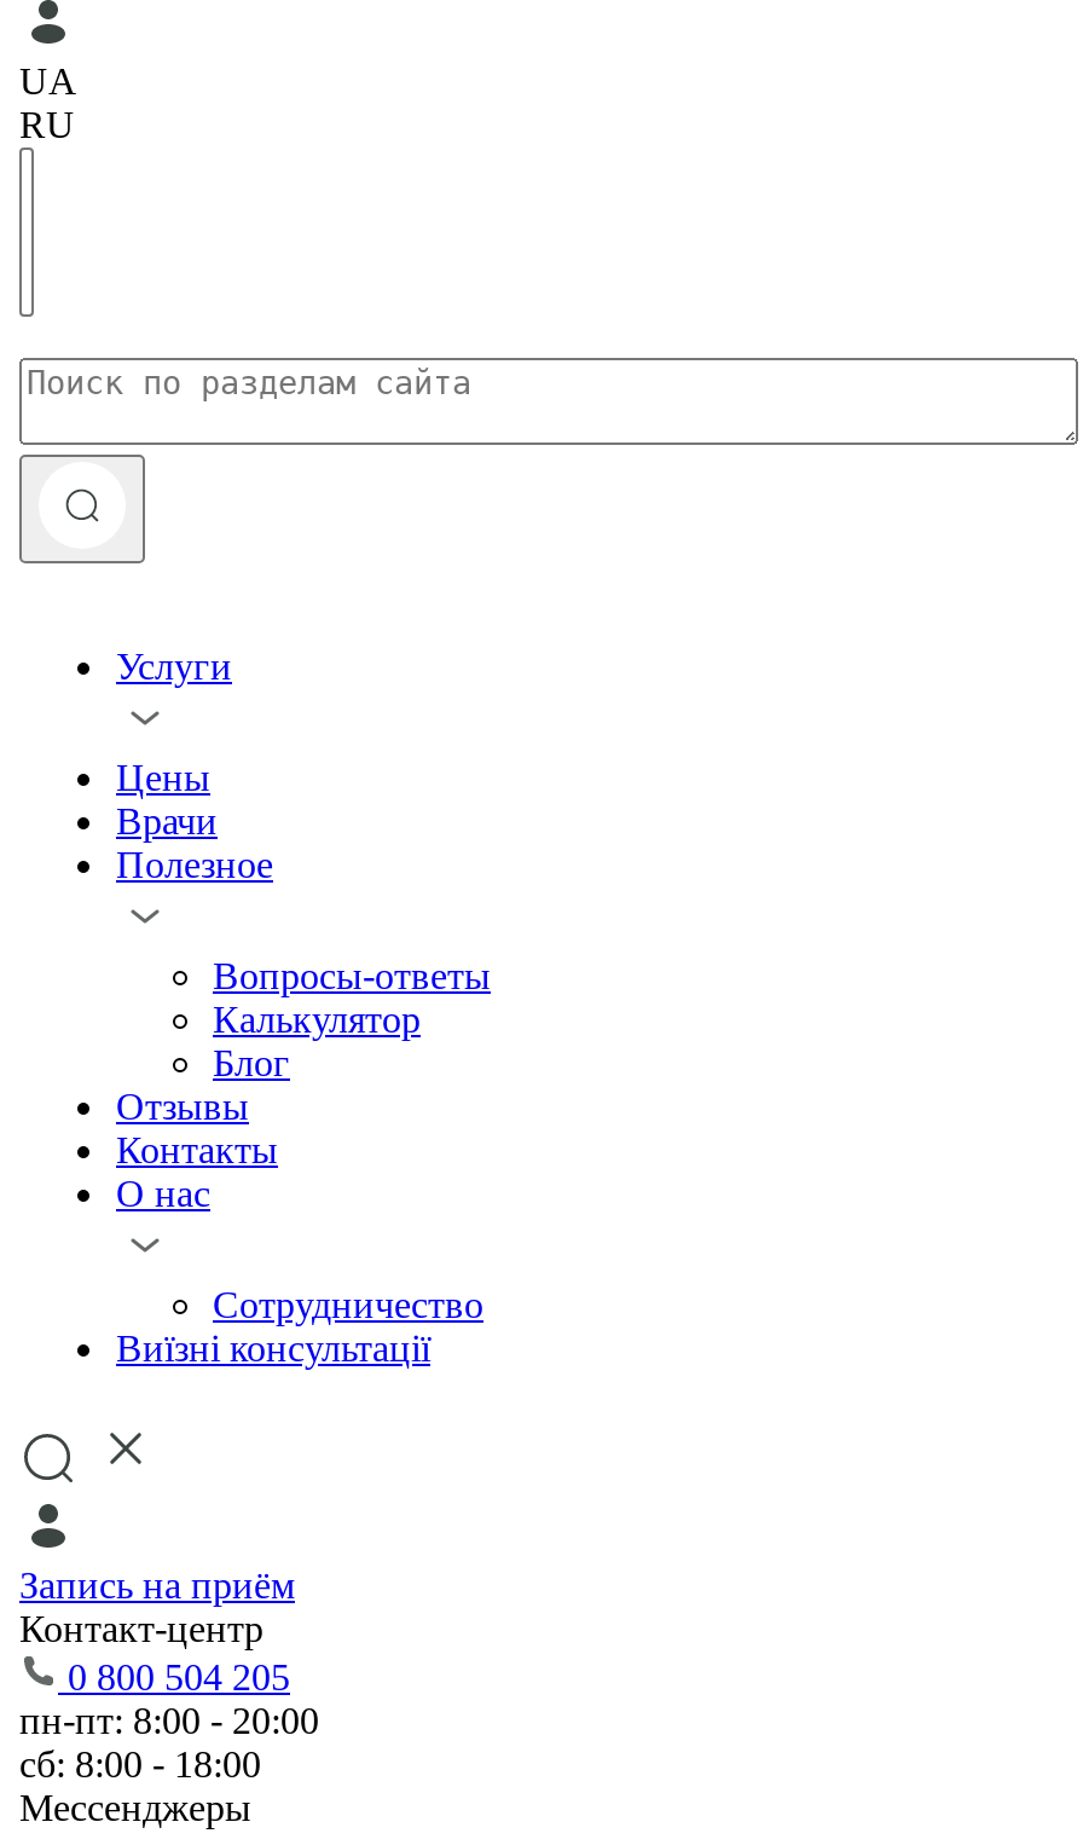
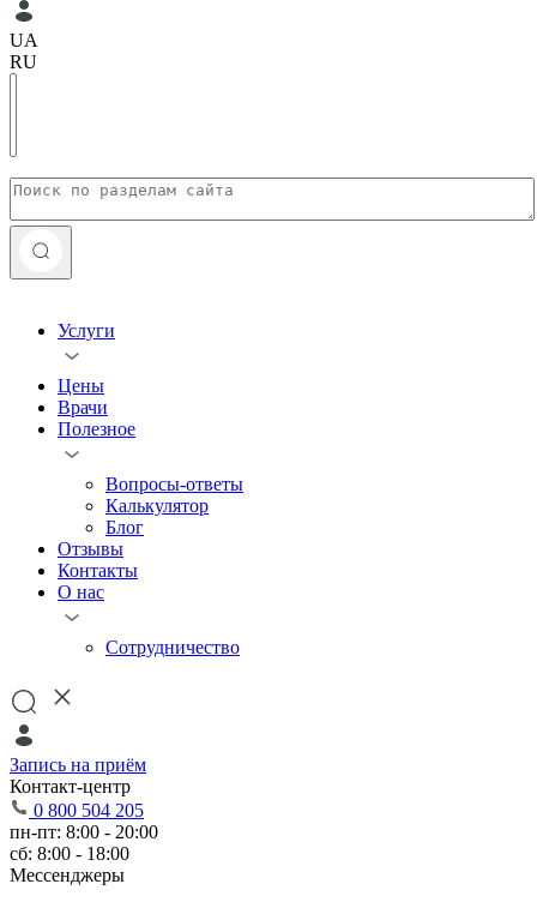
- Виїзні консультації
